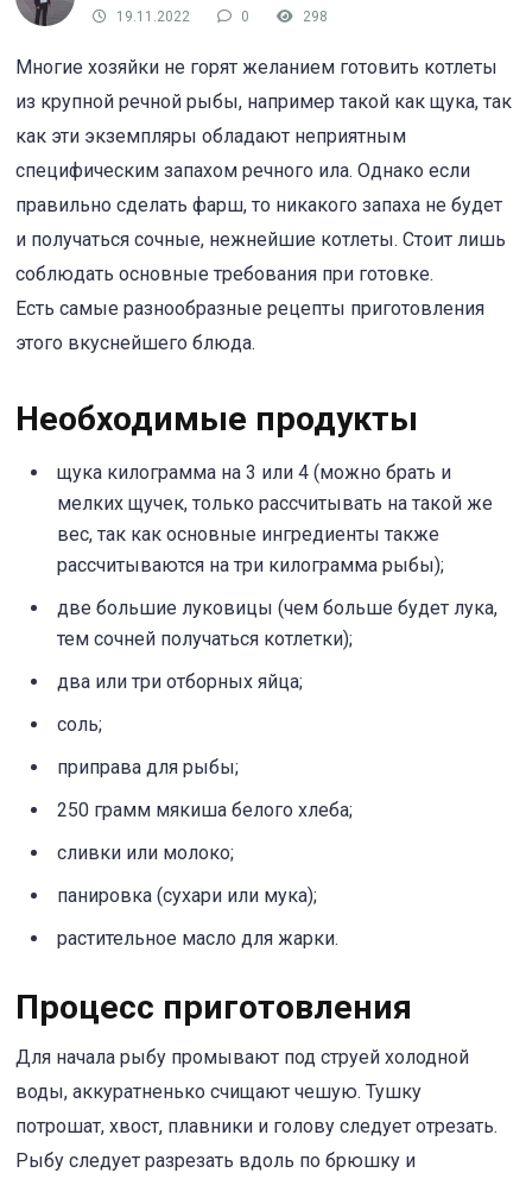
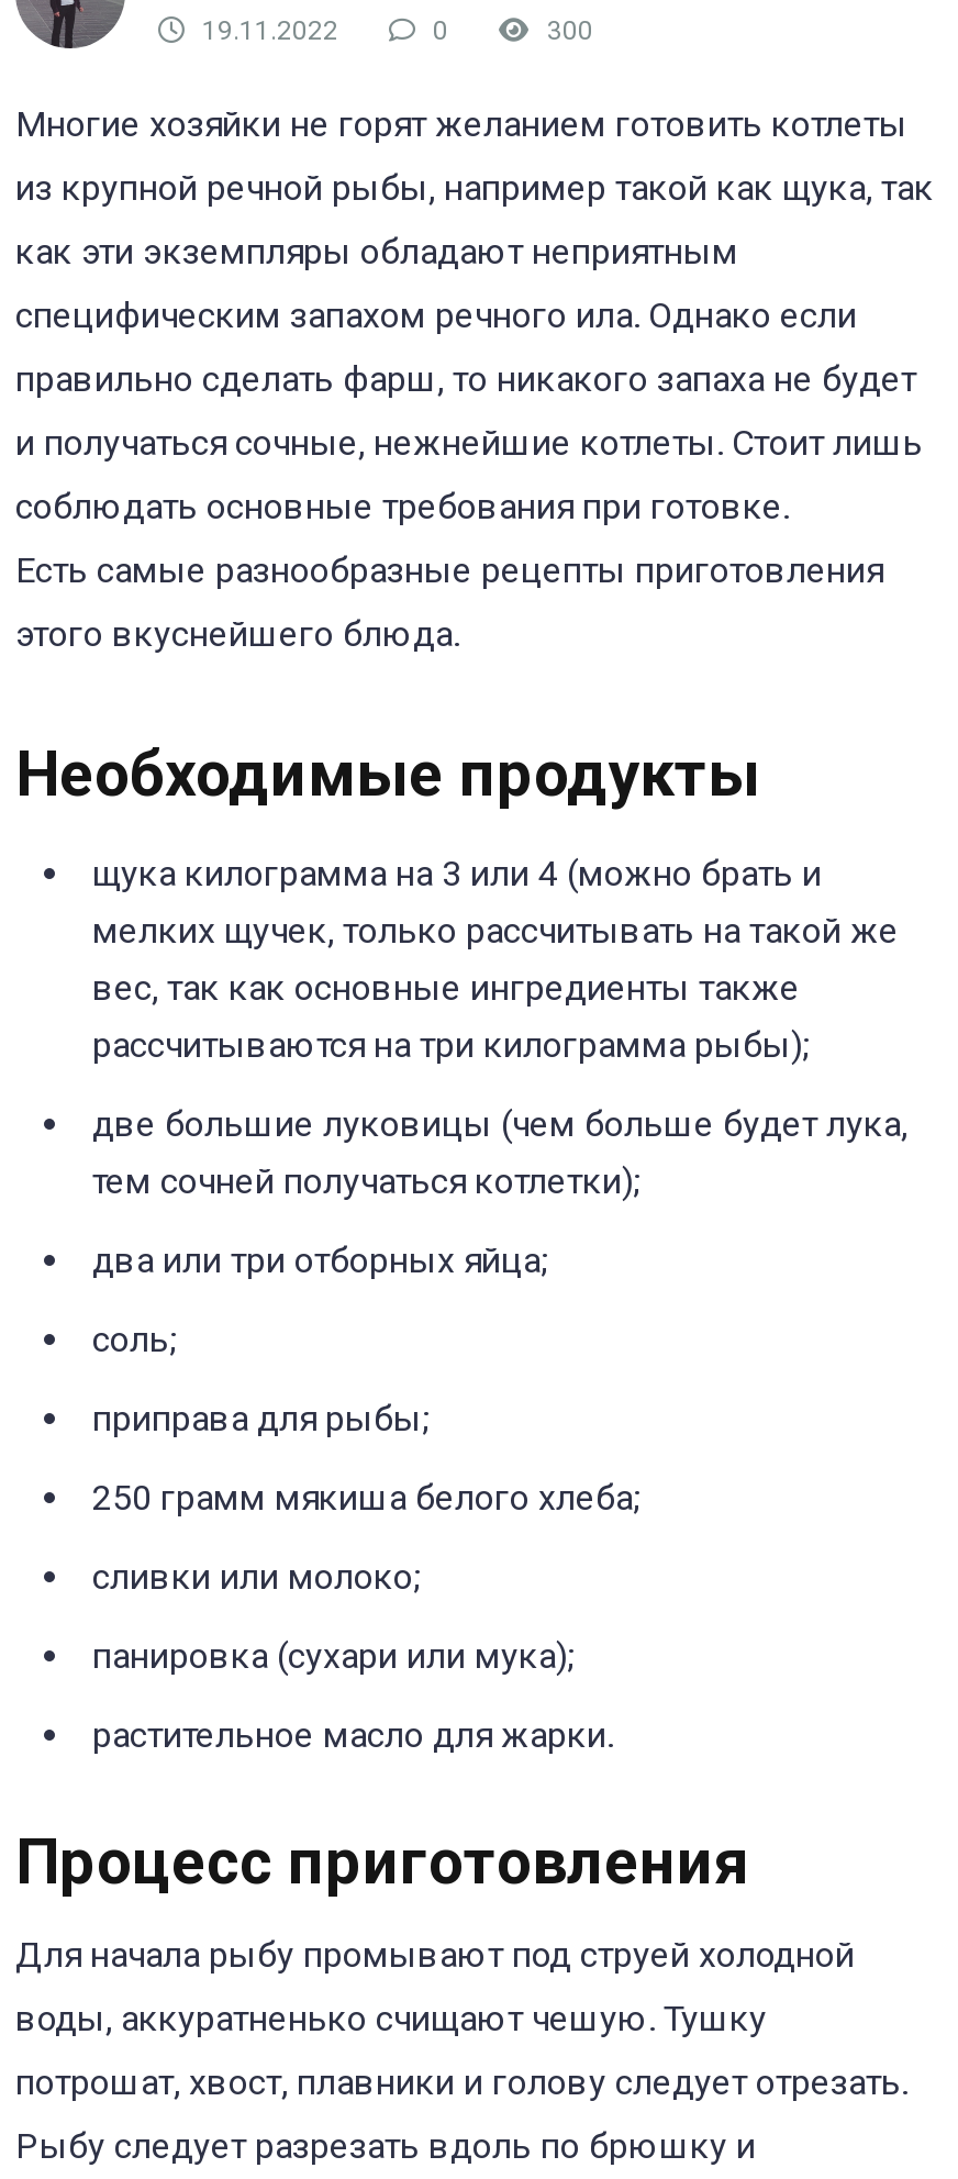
- 298
+ 300
